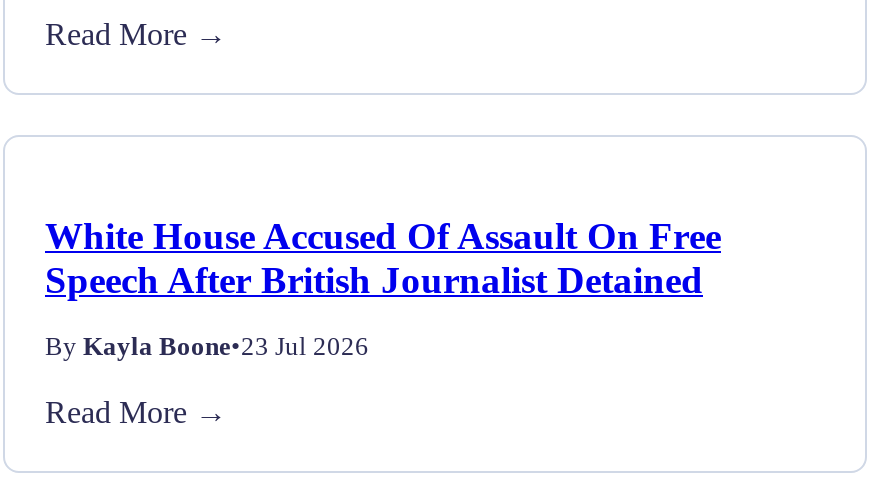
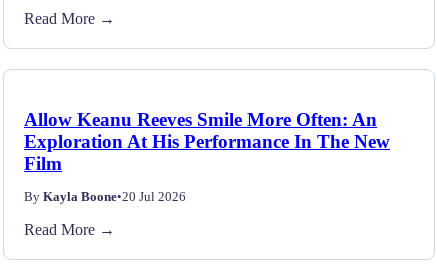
- White House Accused Of Assault On Free
- Speech After British Journalist Detained
+ Allow Keanu Reeves Smile More Often: An
+ Exploration At His Performance In The New
+ Film

- By Kayla Boone•23 Jul 2026
+ By Kayla Boone•20 Jul 2026
